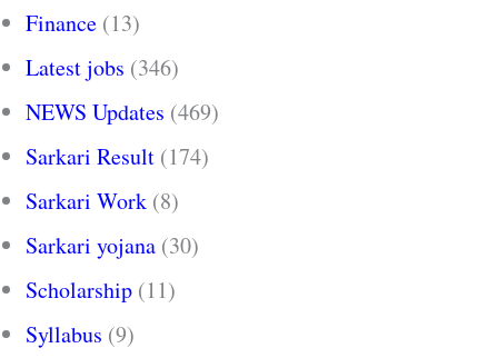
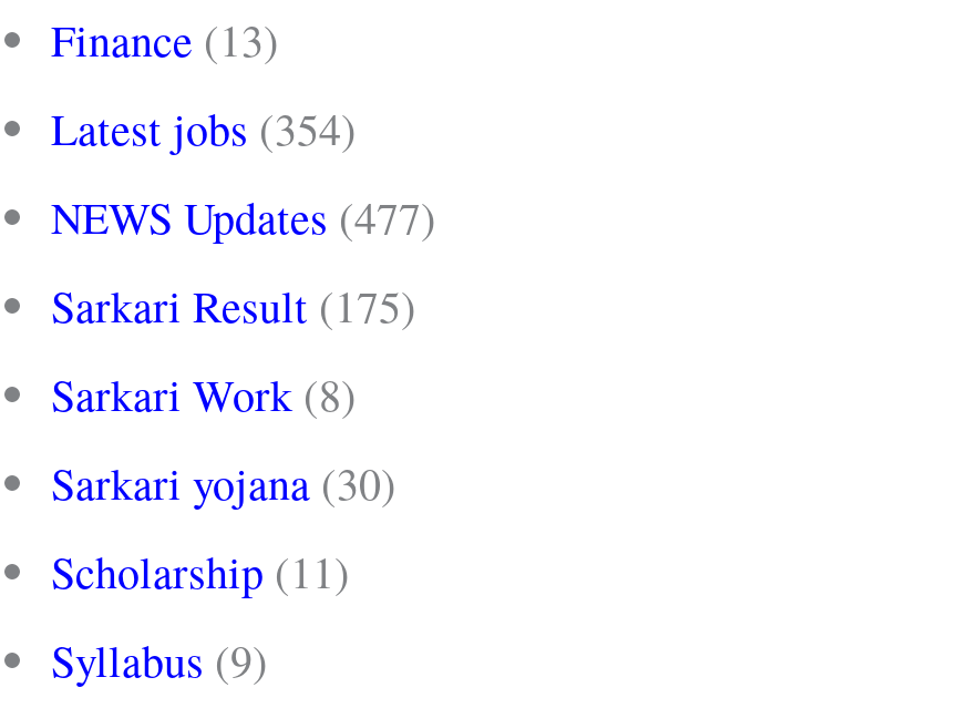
- Latest jobs (346)
+ Latest jobs (354)

- NEWS Updates (469)
+ NEWS Updates (477)

- Sarkari Result (174)
+ Sarkari Result (175)
